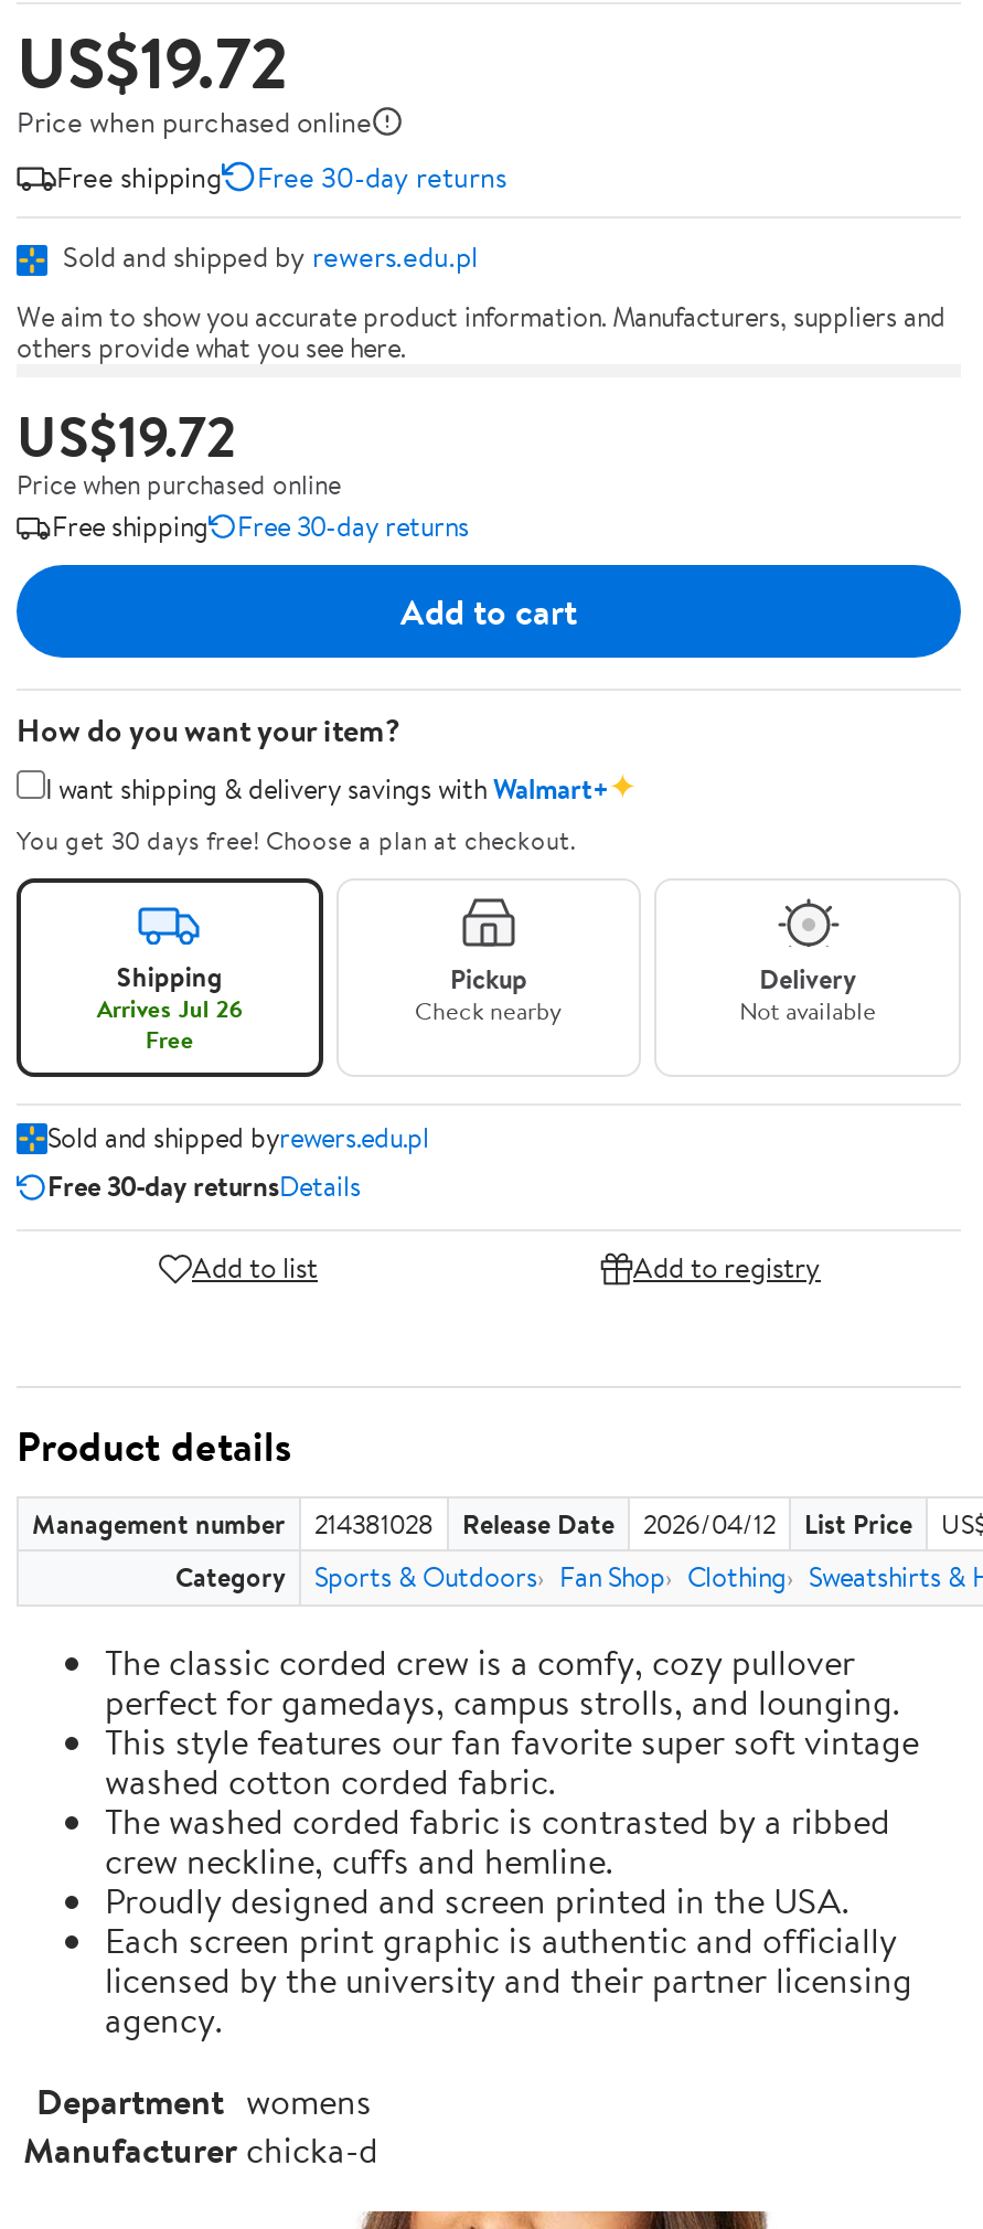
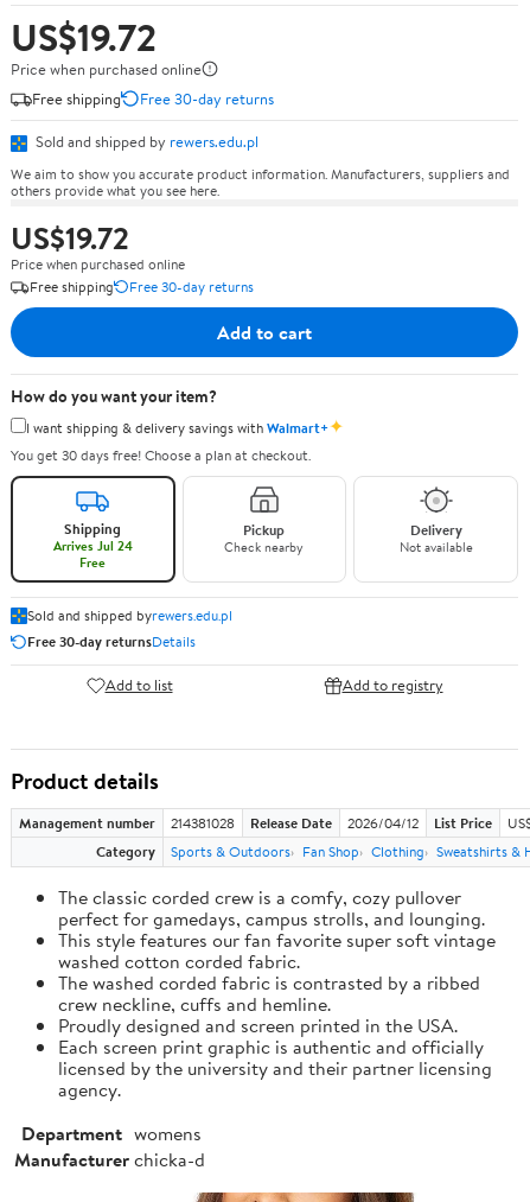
- Arrives Jul 26
+ Arrives Jul 24
